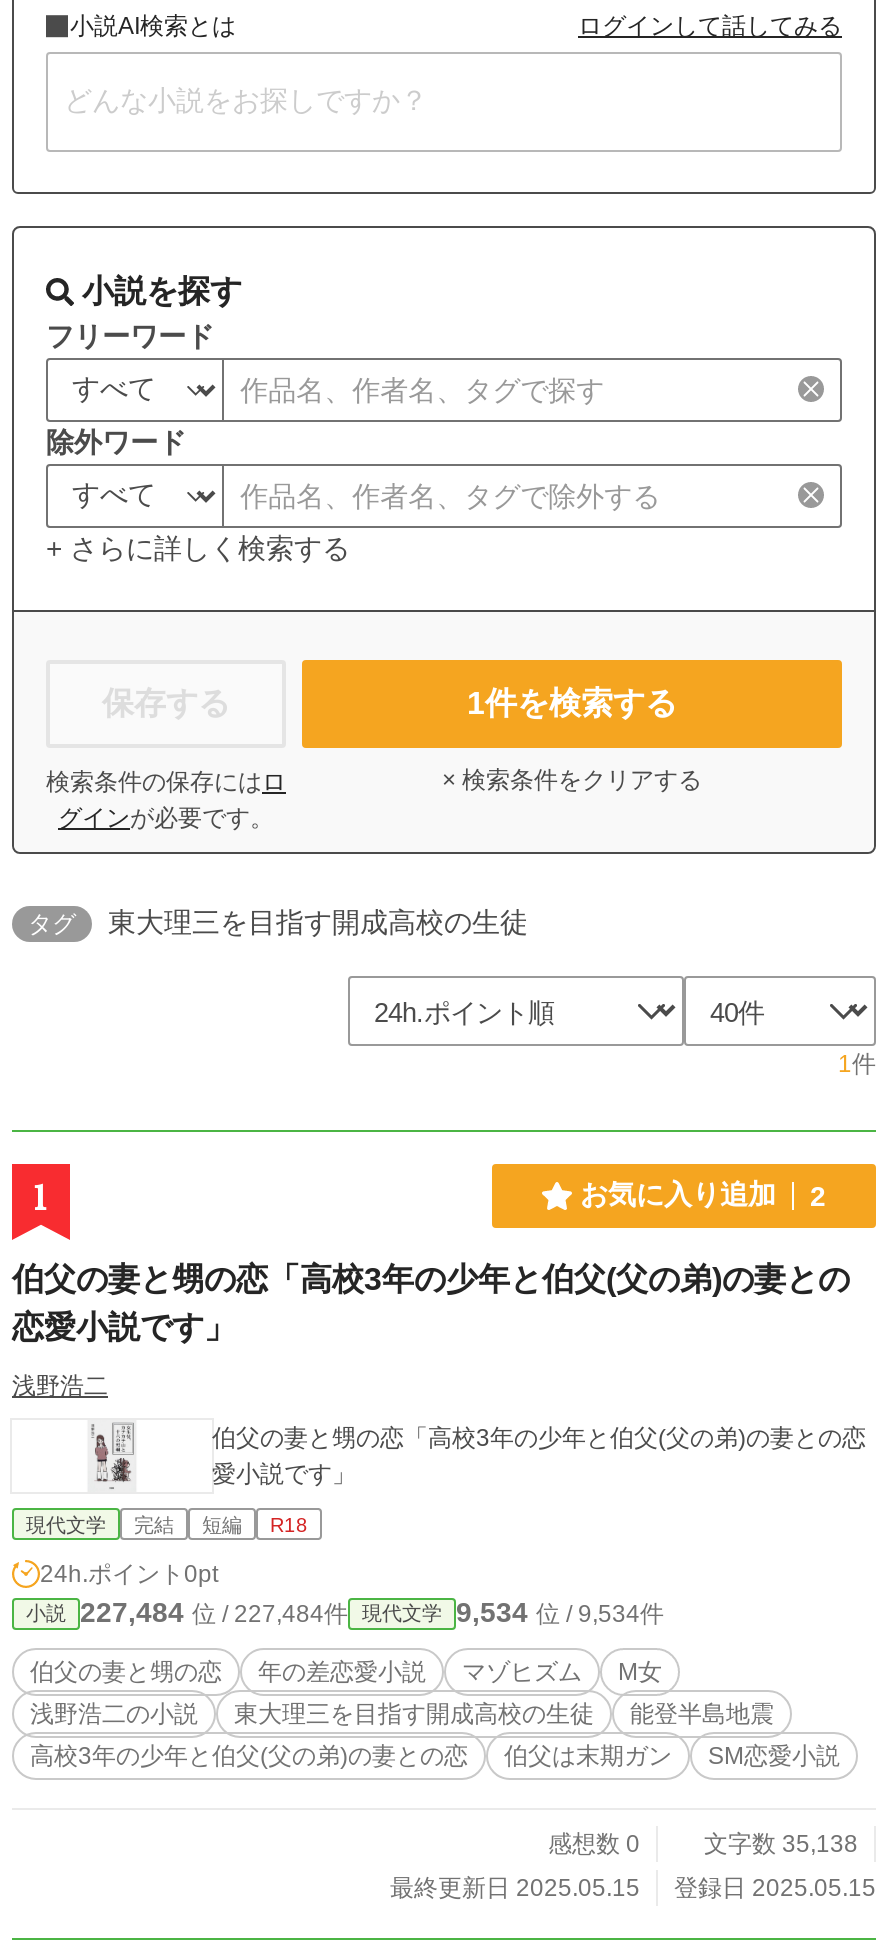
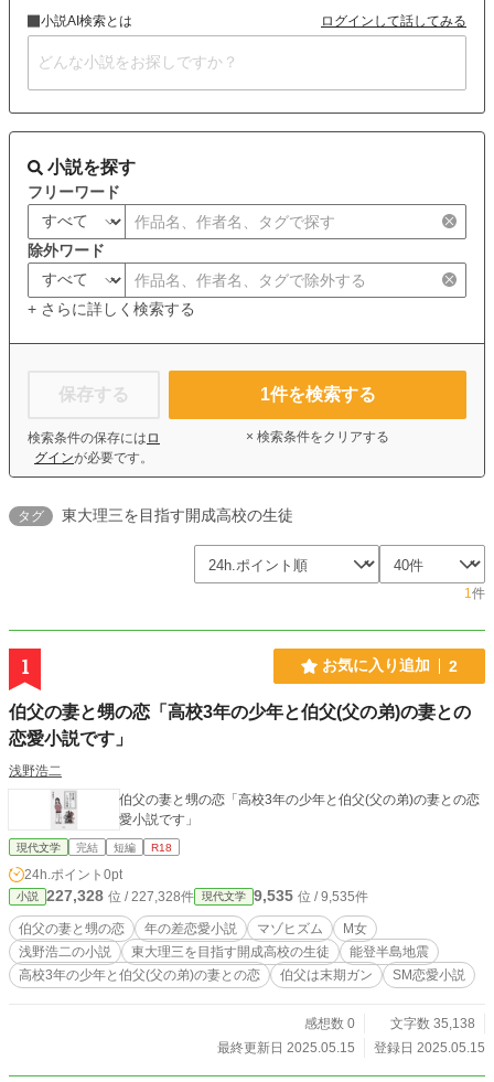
- 227,484位 / 227,484件
+ 227,328位 / 227,328件

- 9,534位 / 9,534件
+ 9,535位 / 9,535件
